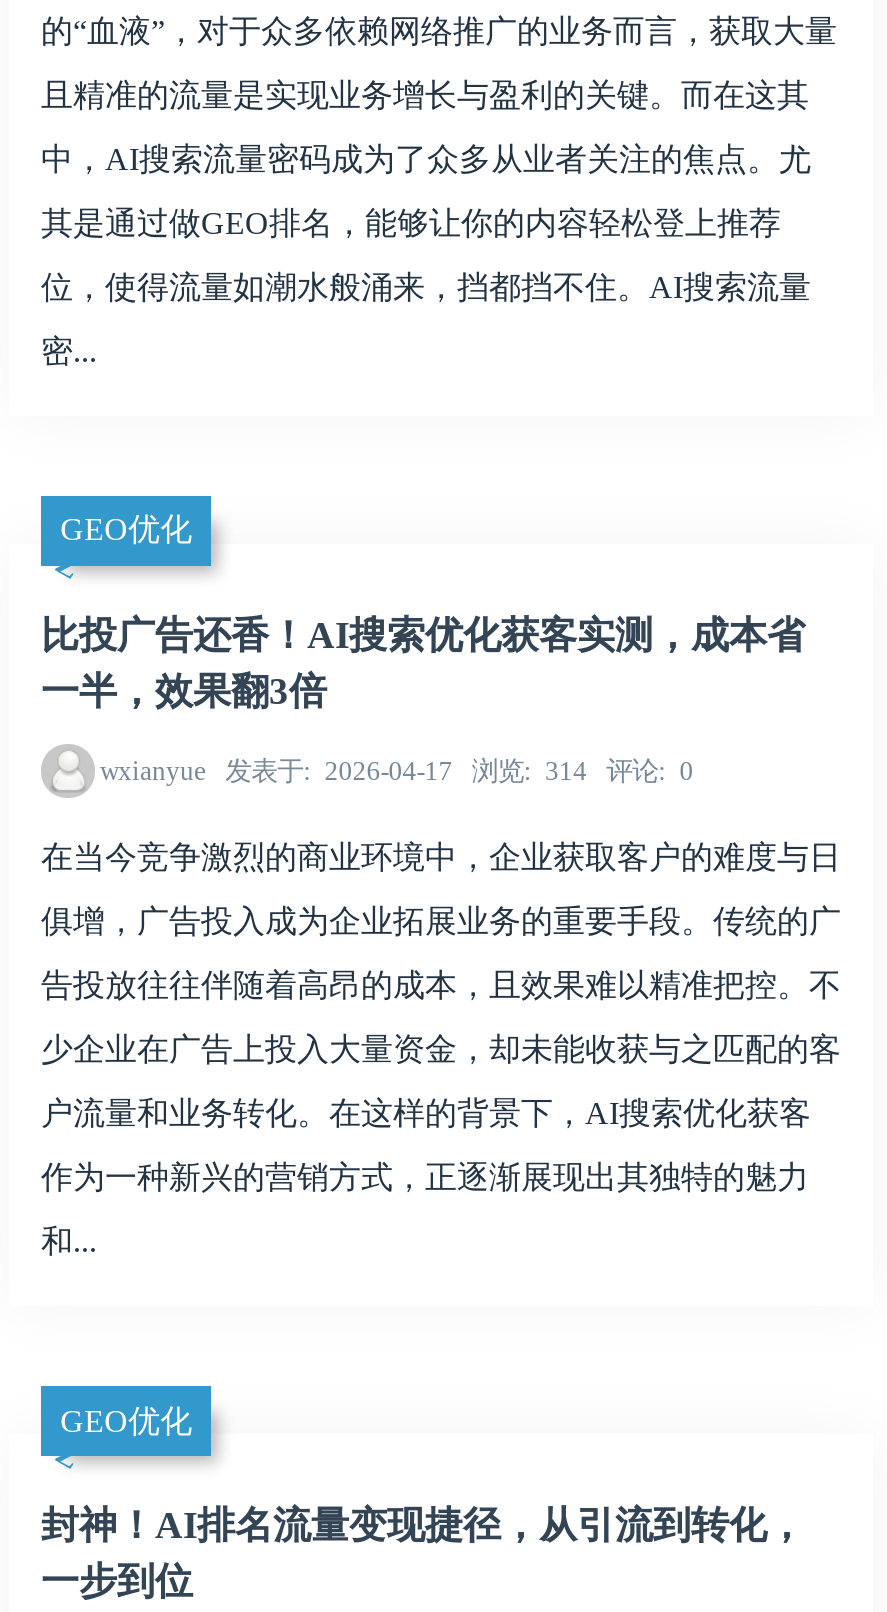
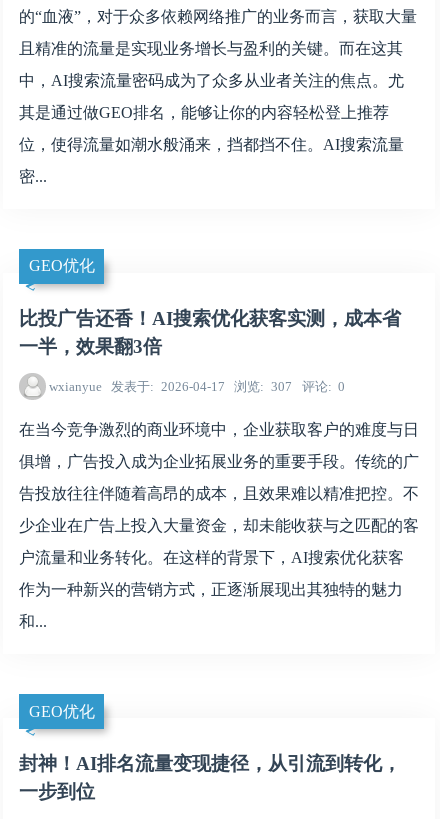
- wxianyue 发表于 2026-04-17 浏览 314 评论 0
+ wxianyue 发表于 2026-04-17 浏览 307 评论 0
